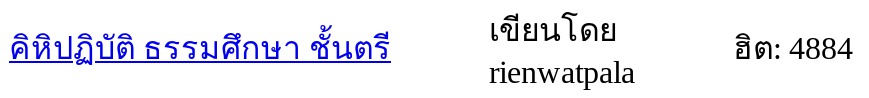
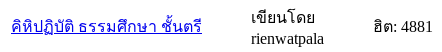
- ฮิต: 4884
+ ฮิต: 4881
